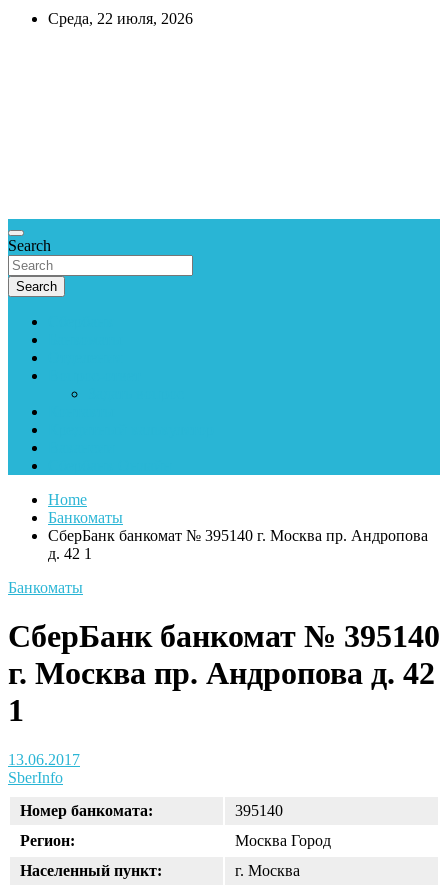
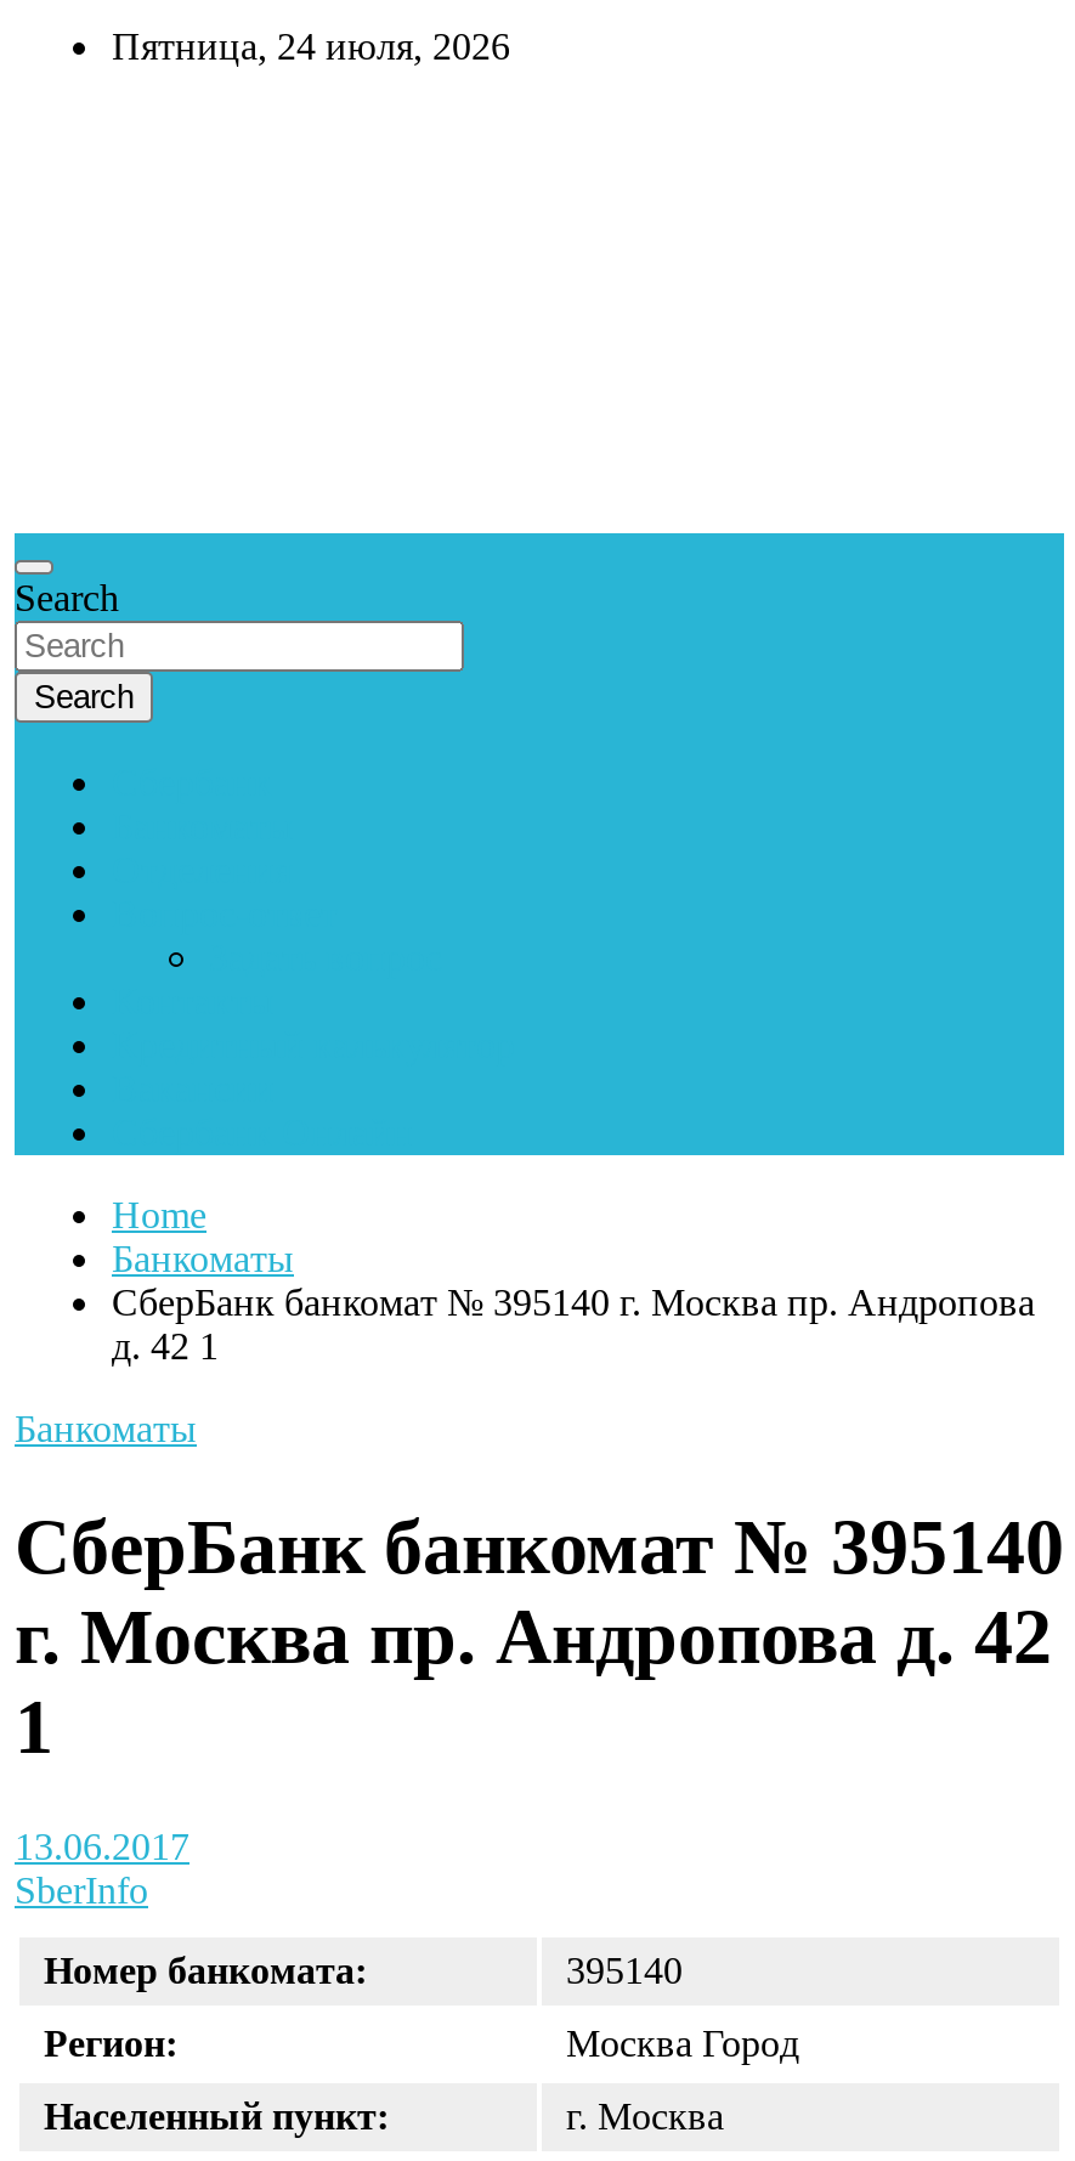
- Среда, 22 июля, 2026
+ Пятница, 24 июля, 2026
